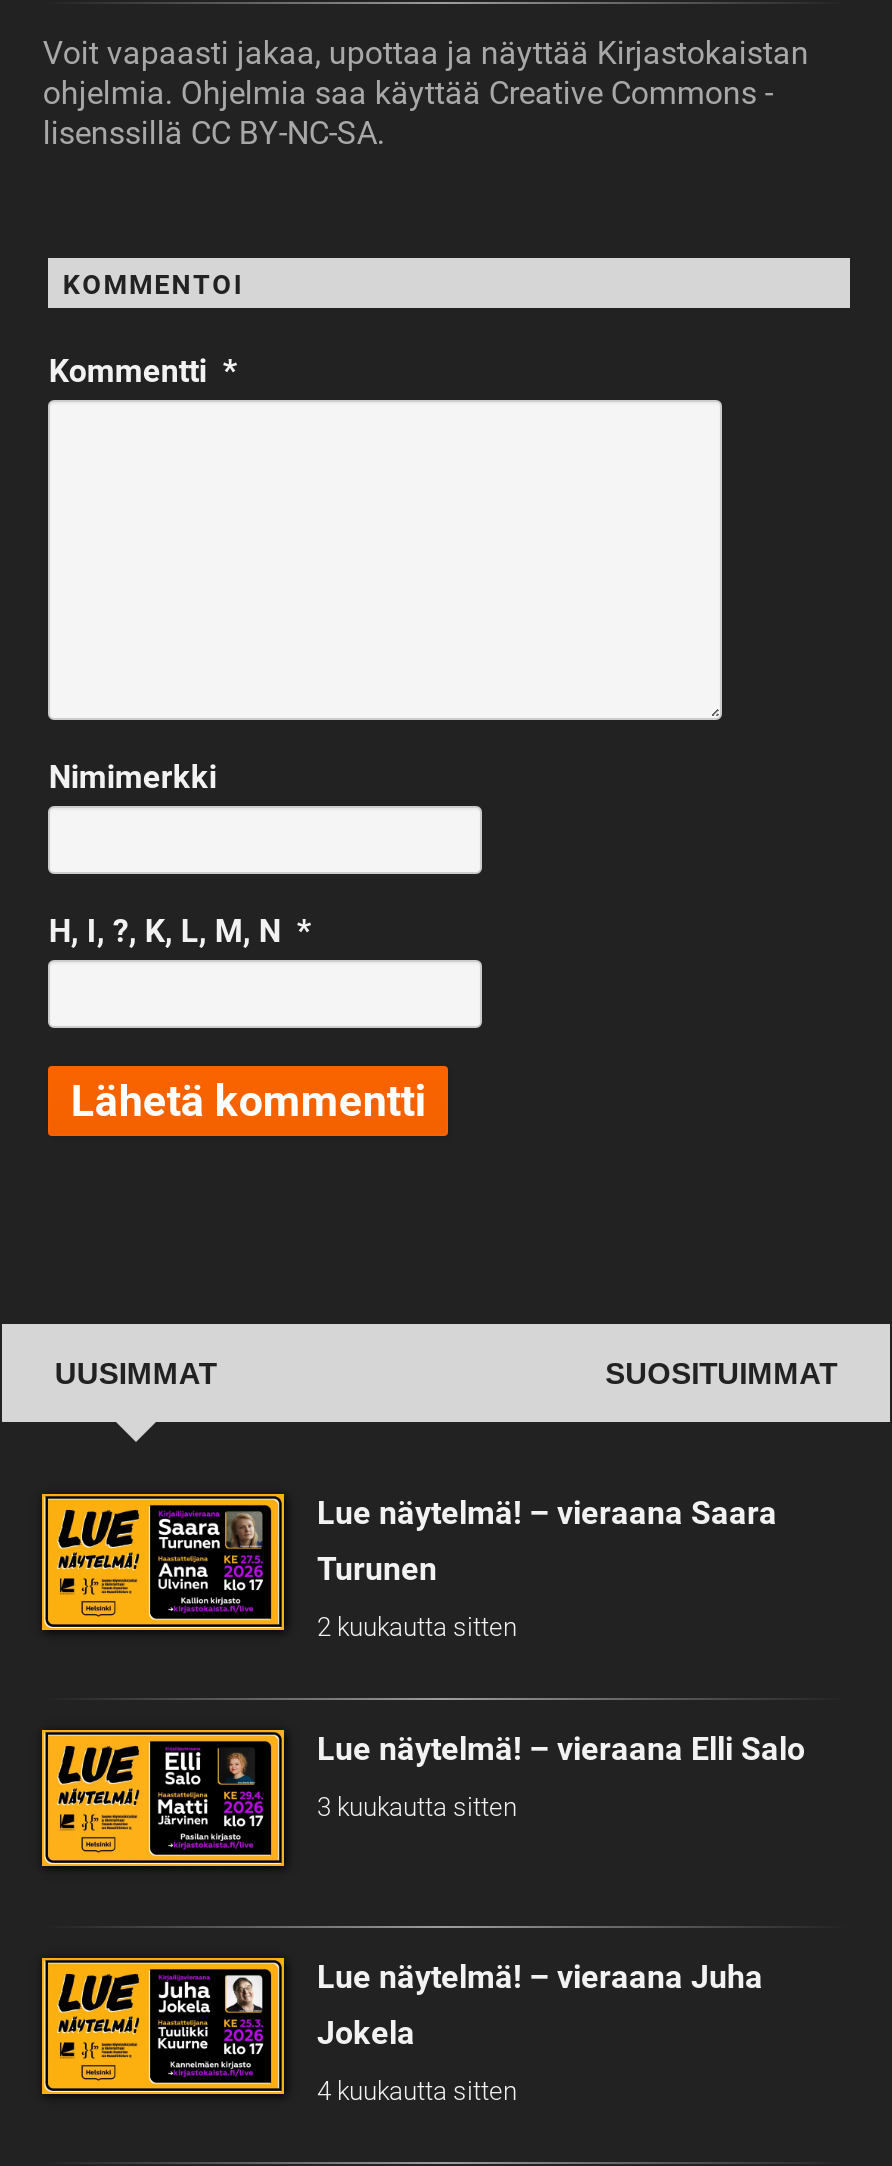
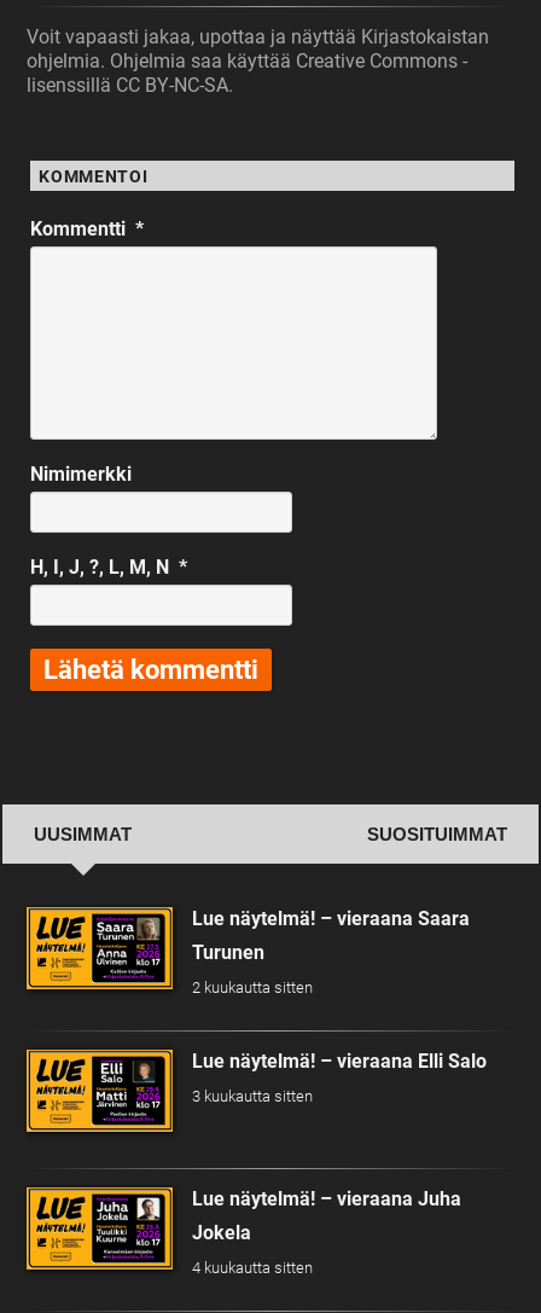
- H, I, ?, K, L, M, N *
+ H, I, J, ?, L, M, N *
